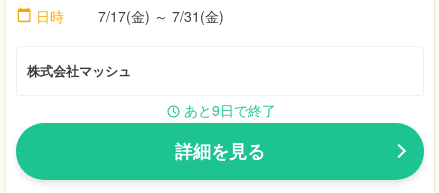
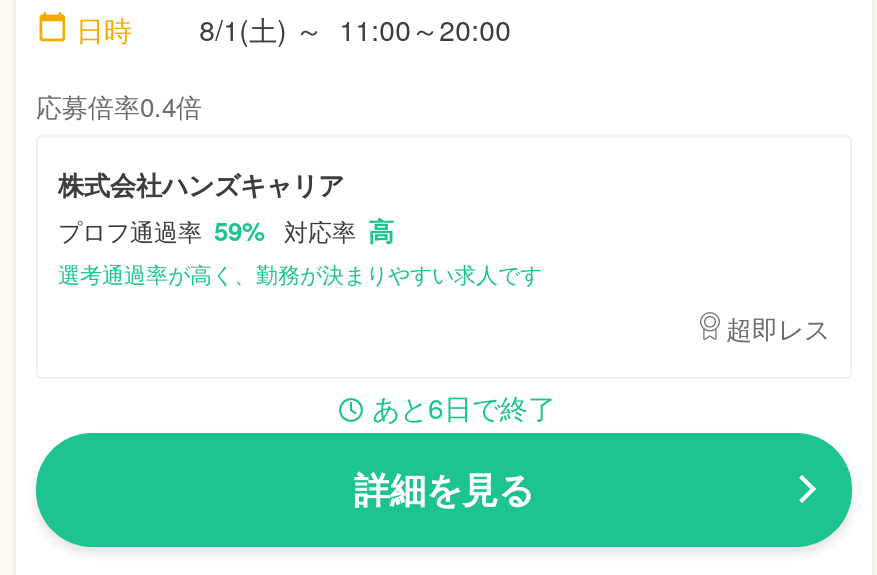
- 7/17(金) ～ 7/31(金)
- 株式会社マッシュ
- あと9日で終了
+ 8/1(土) ～ 11:00～20:00
+ 応募倍率0.4倍
+ 株式会社ハンズキャリア
+ プロフ通過率 59% 対応率 高
+ 選考通過率が高く、勤務が決まりやすい求人です
+ 超即レス
+ あと6日で終了
